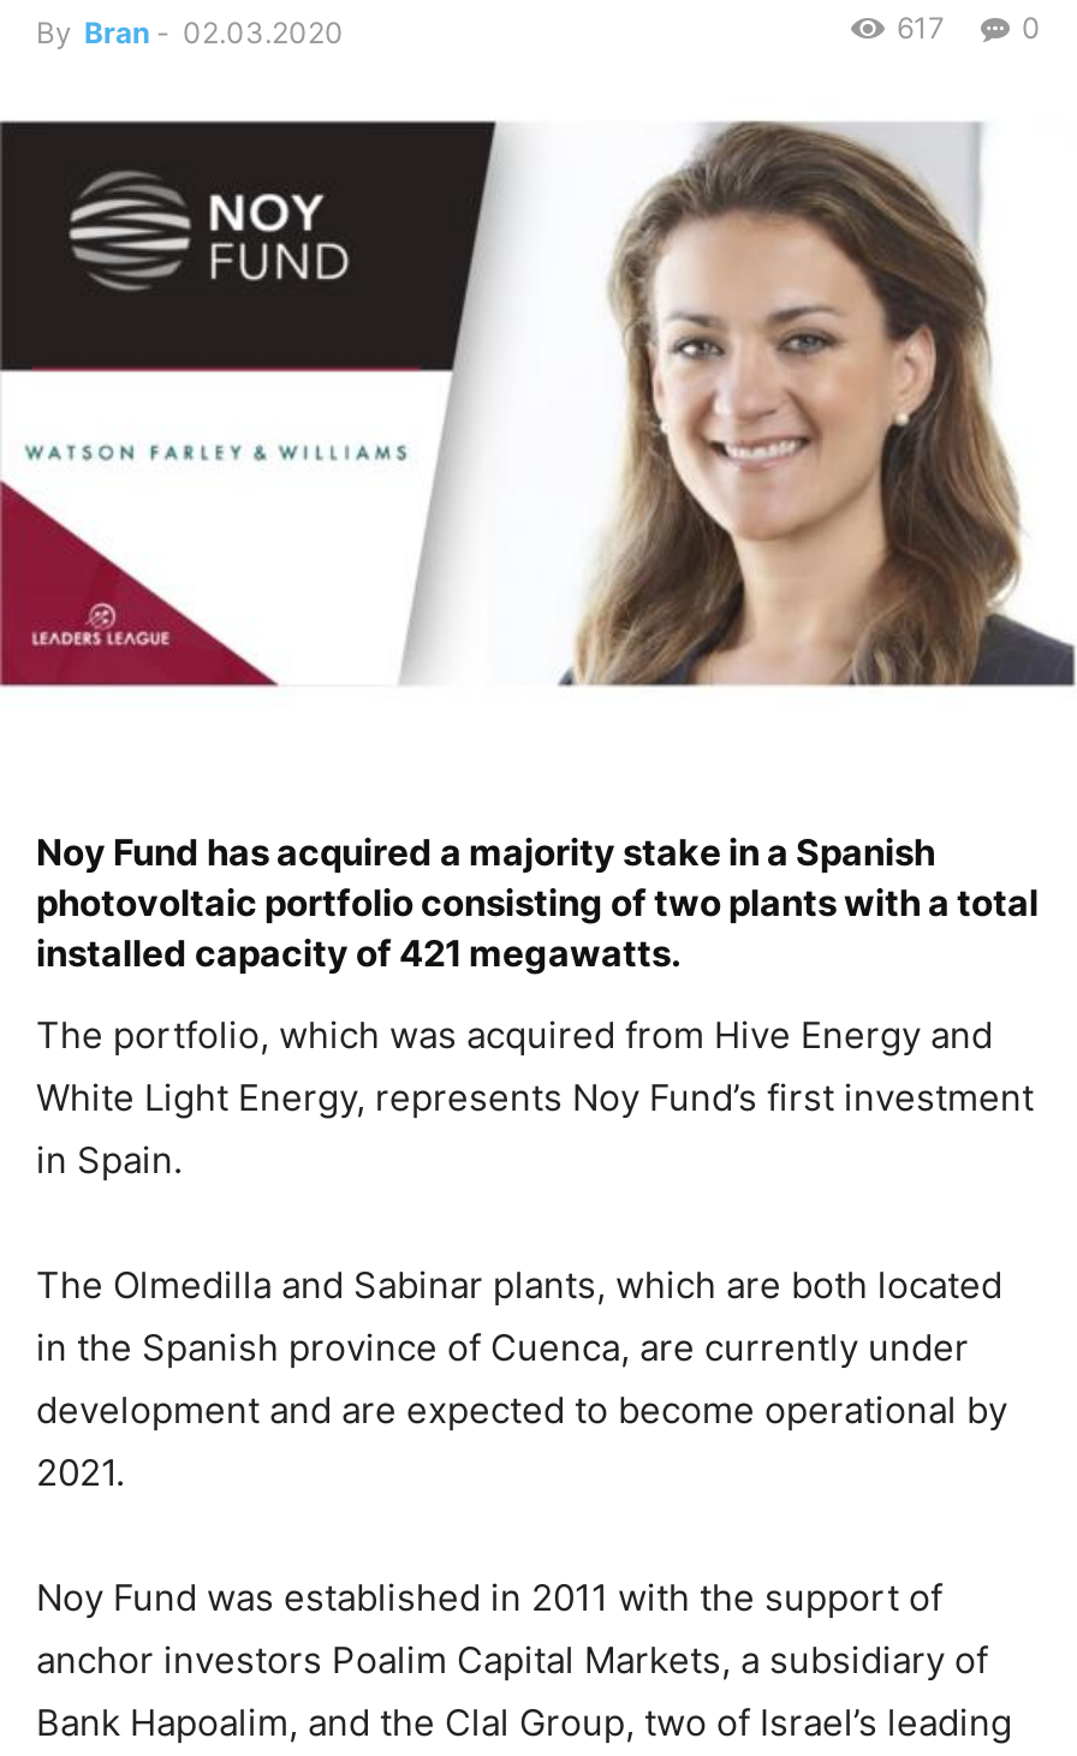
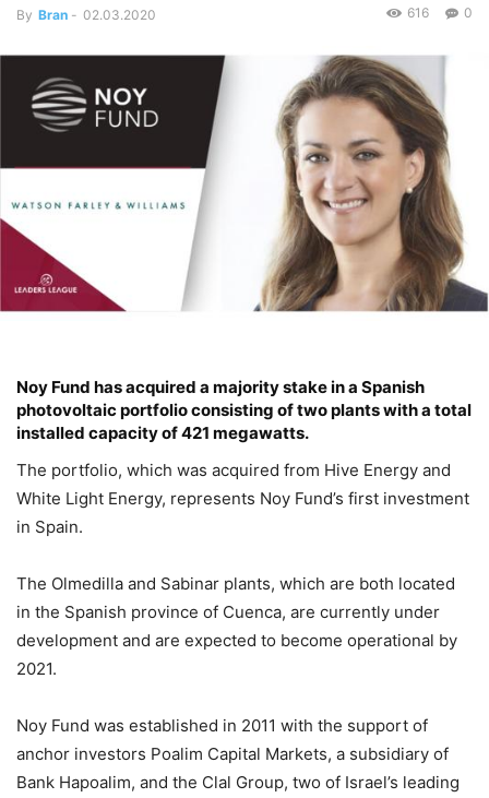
- 617
+ 616
